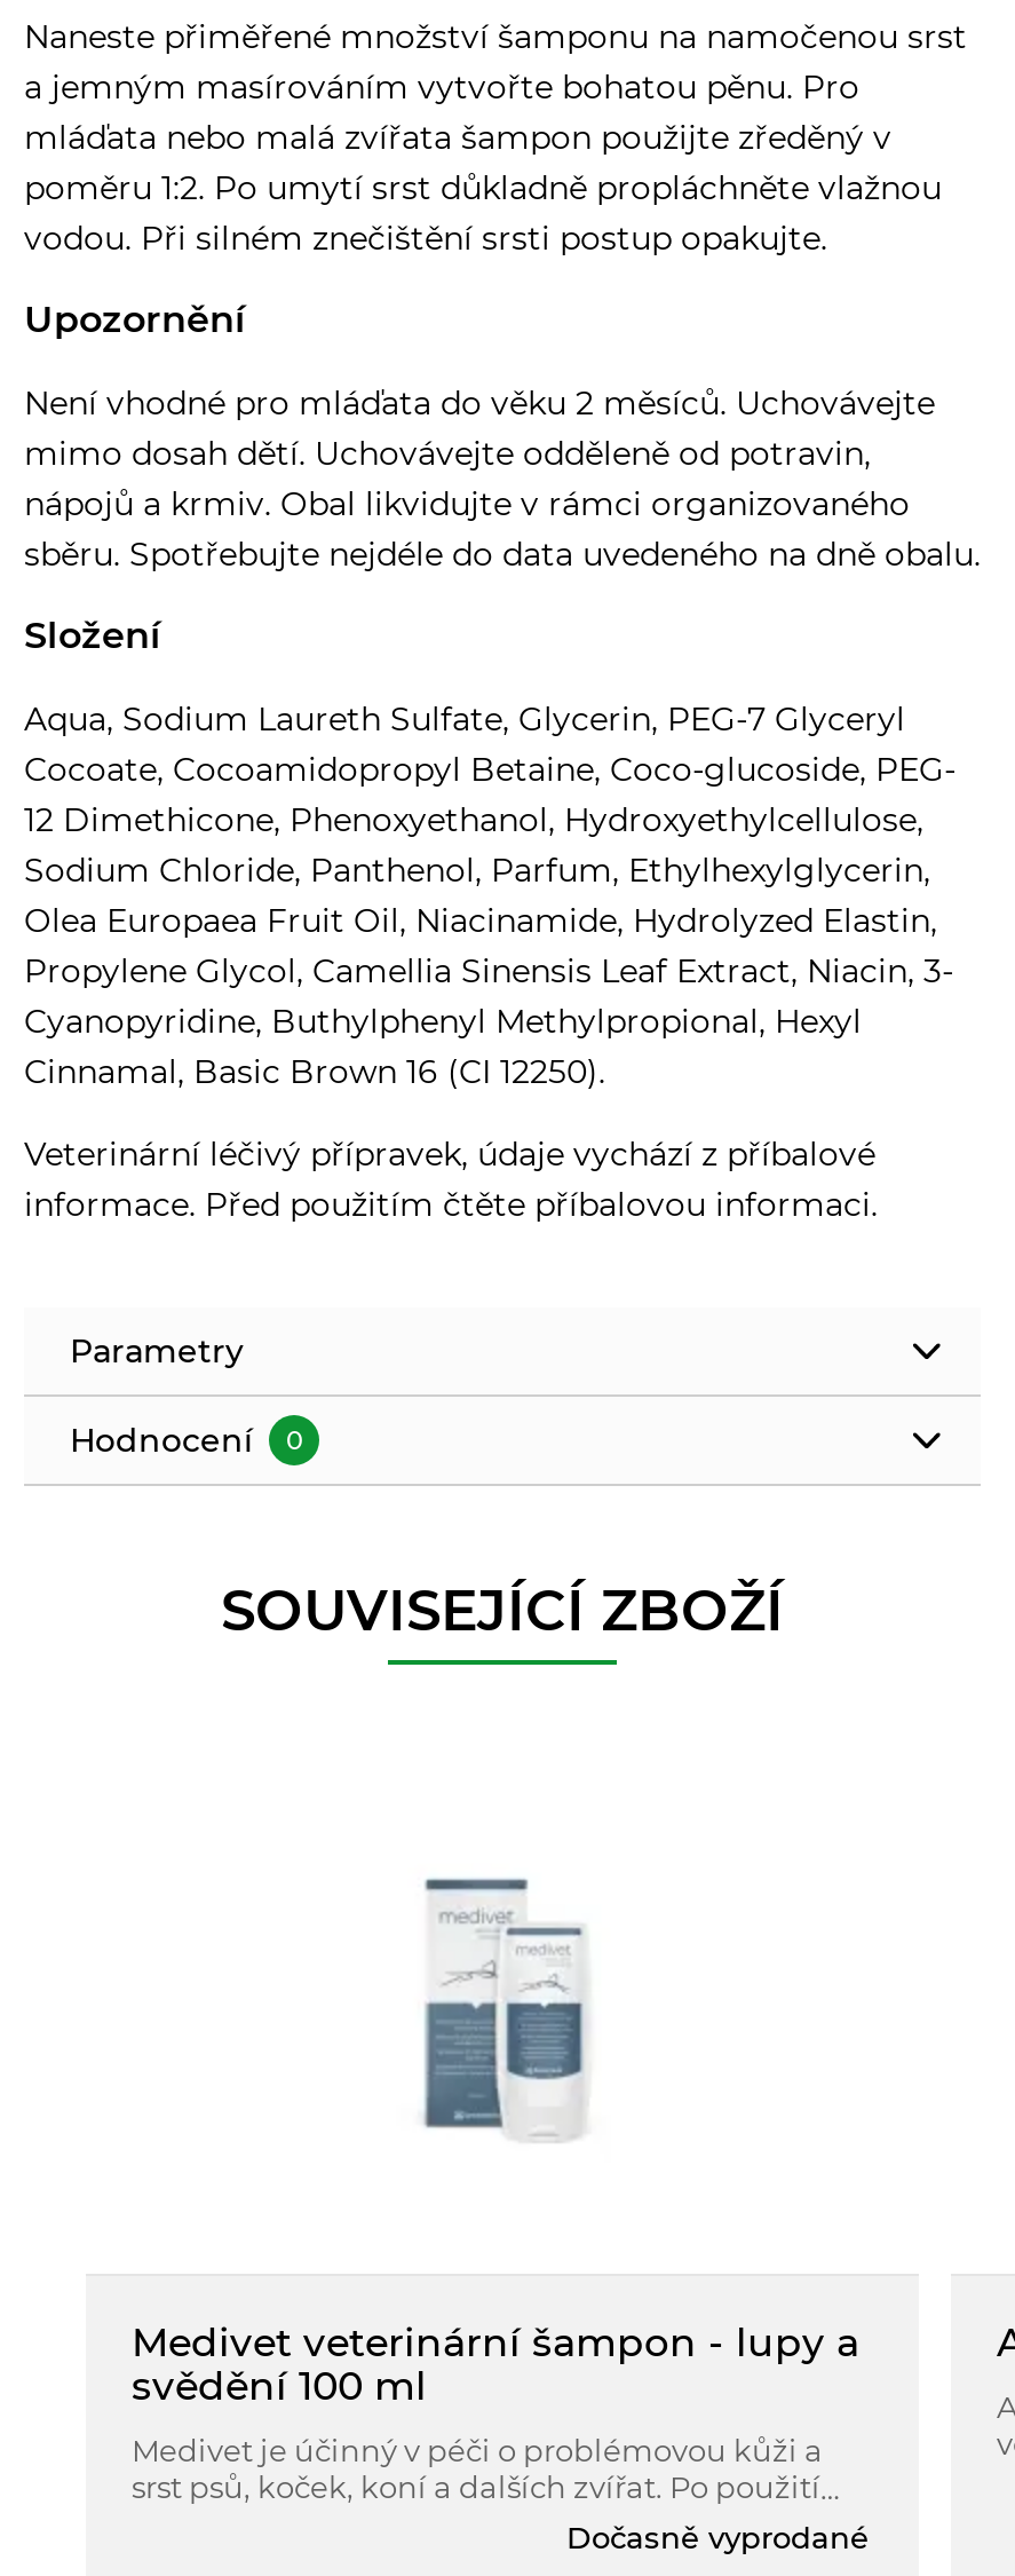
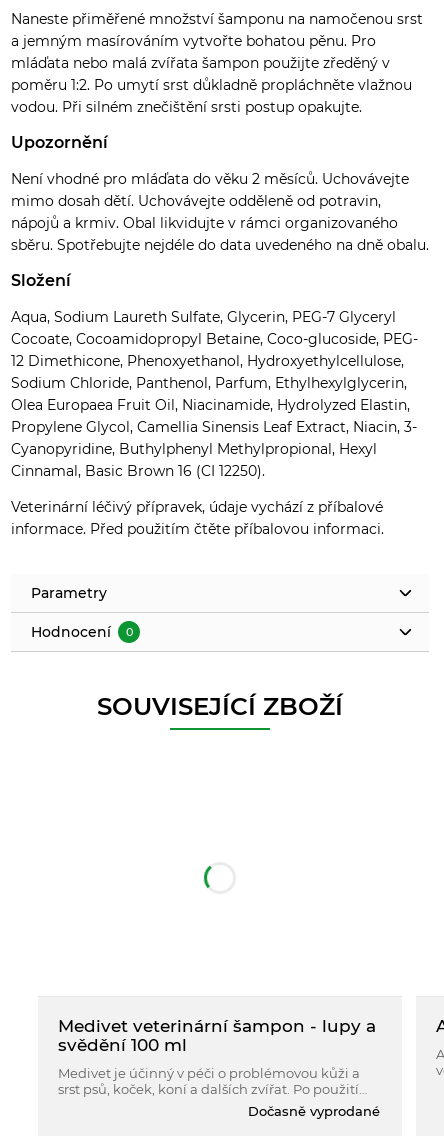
- [image]
